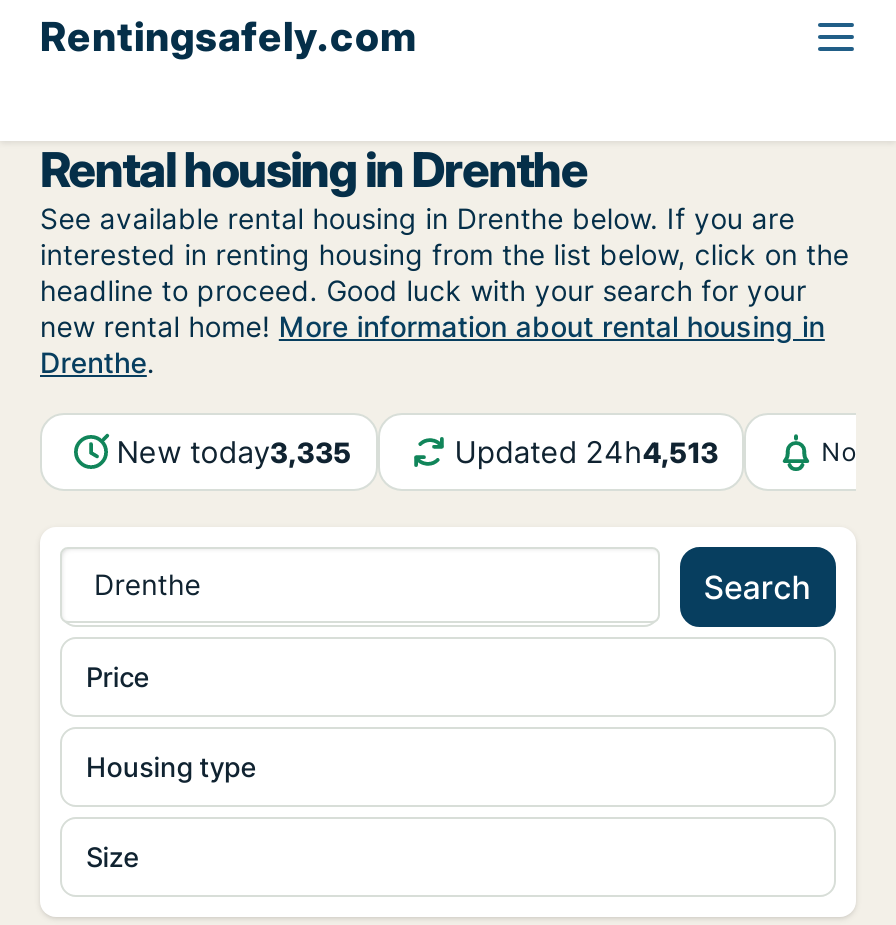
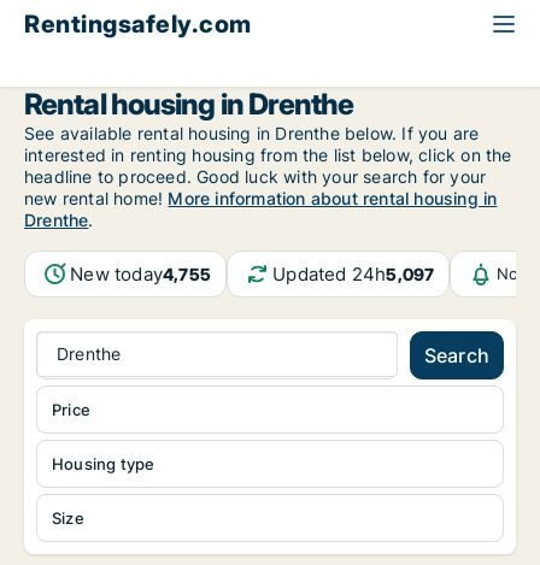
- New today3,335
+ New today4,755

- Updated 24h4,513
+ Updated 24h5,097
